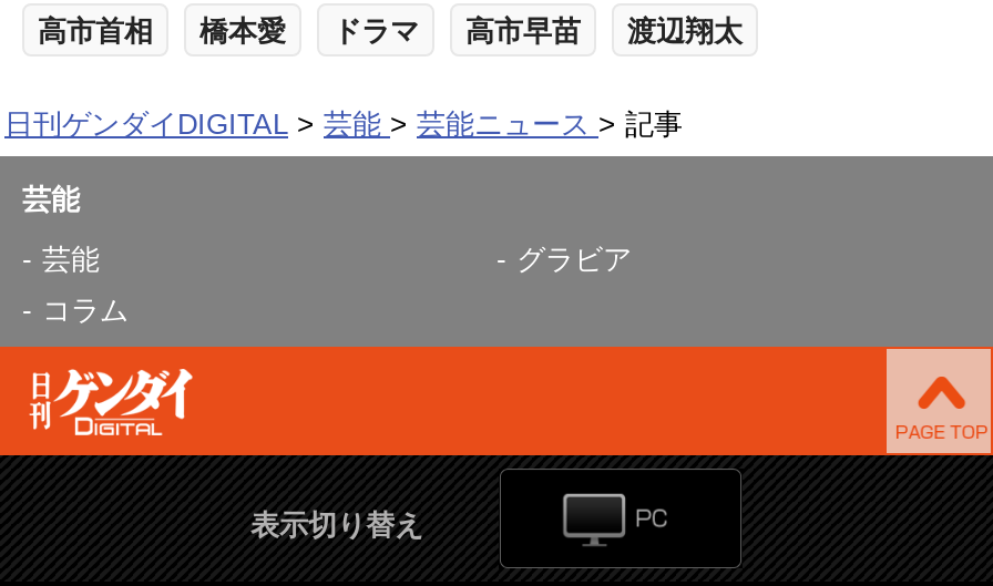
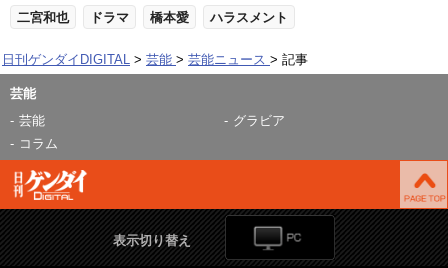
- 高市首相
- 橋本愛
+ 二宮和也

- 高市早苗
- 渡辺翔太
+ 橋本愛
+ ハラスメント
